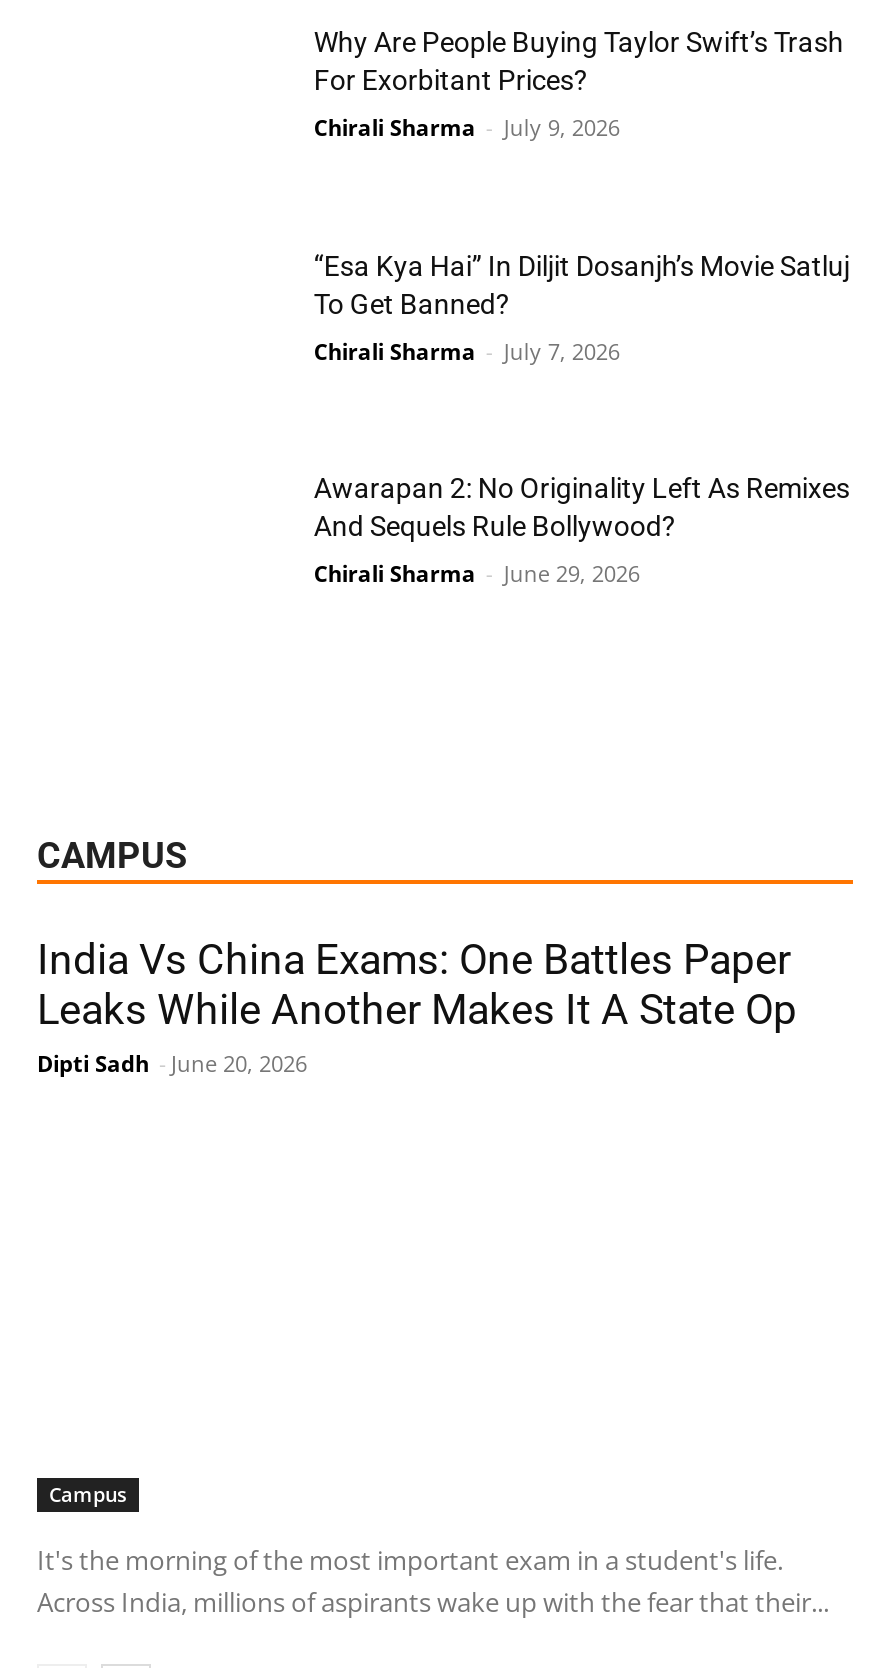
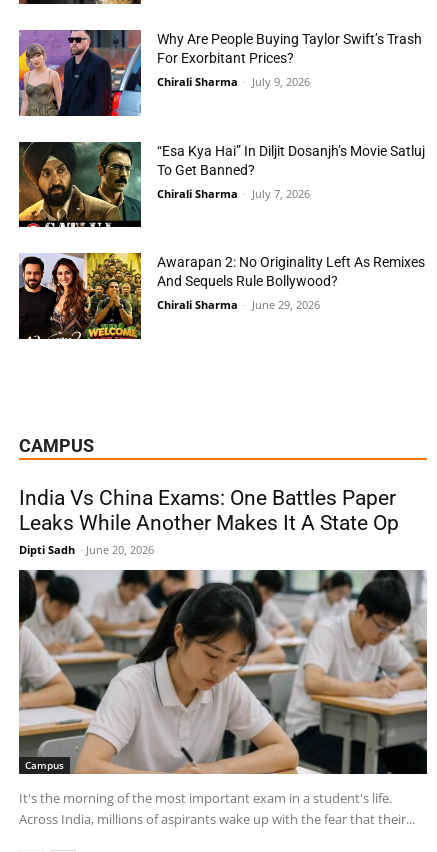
+ [image]

+ [image]

+ [image]

+ [image]
